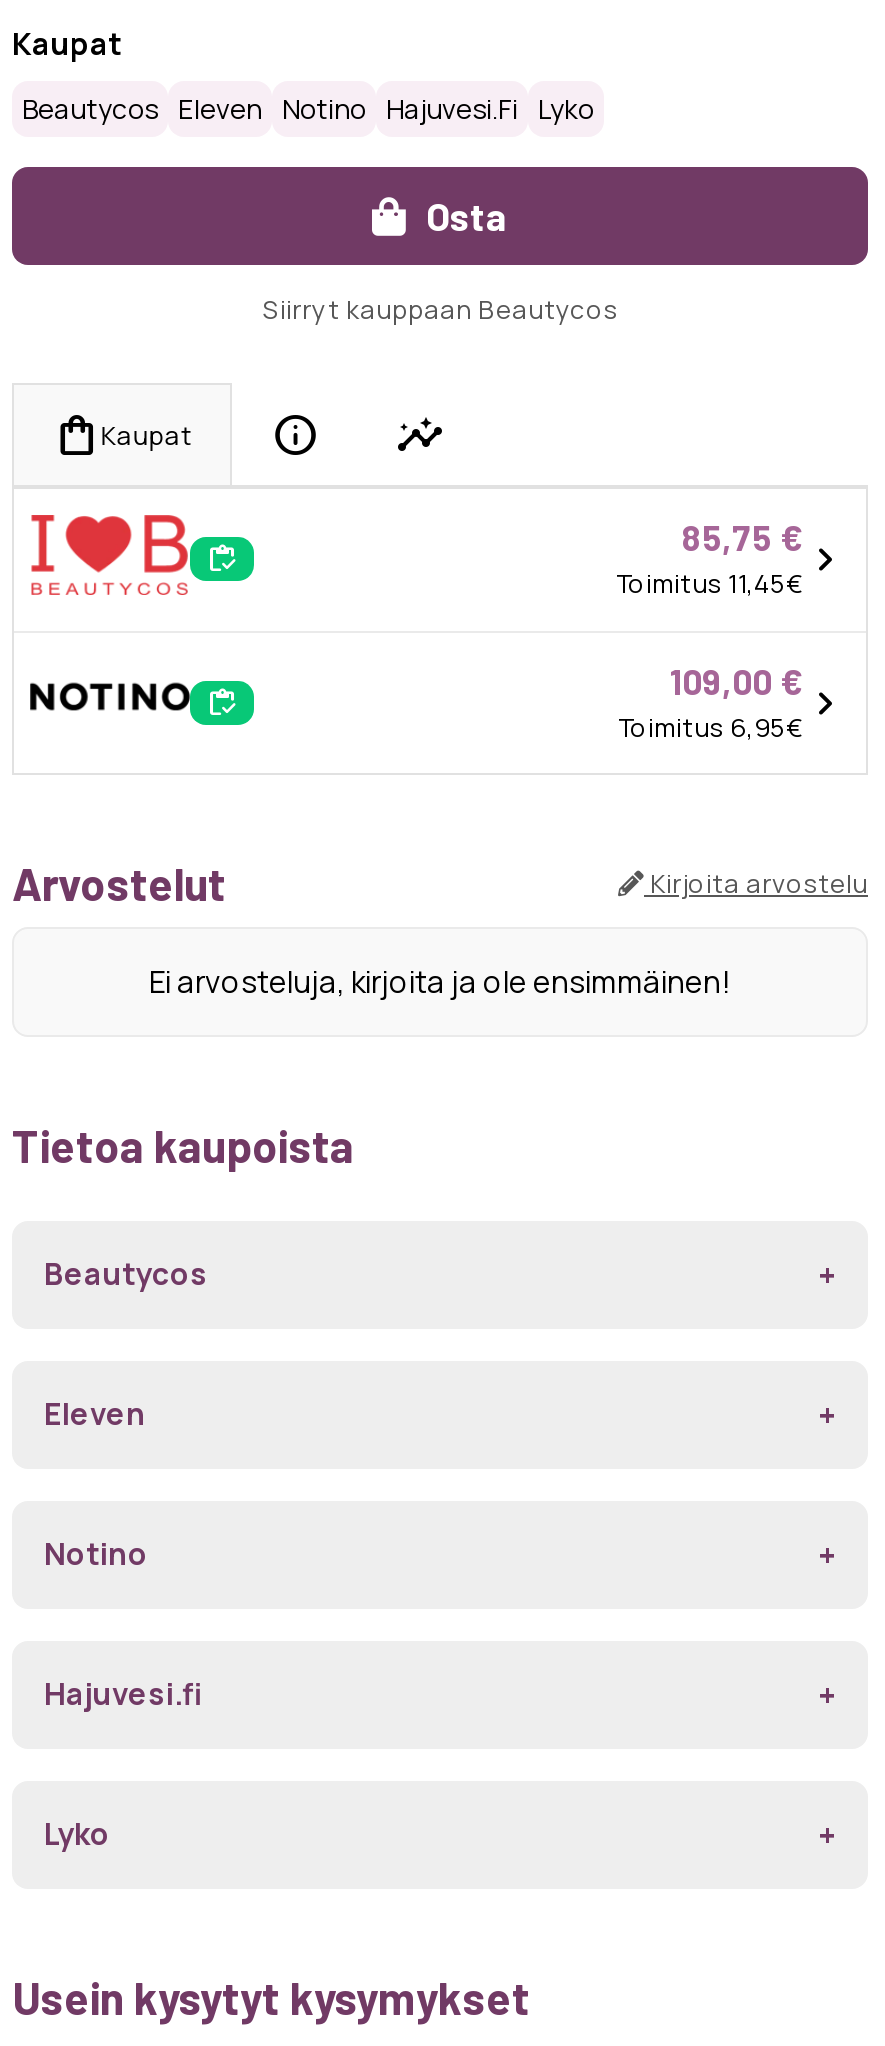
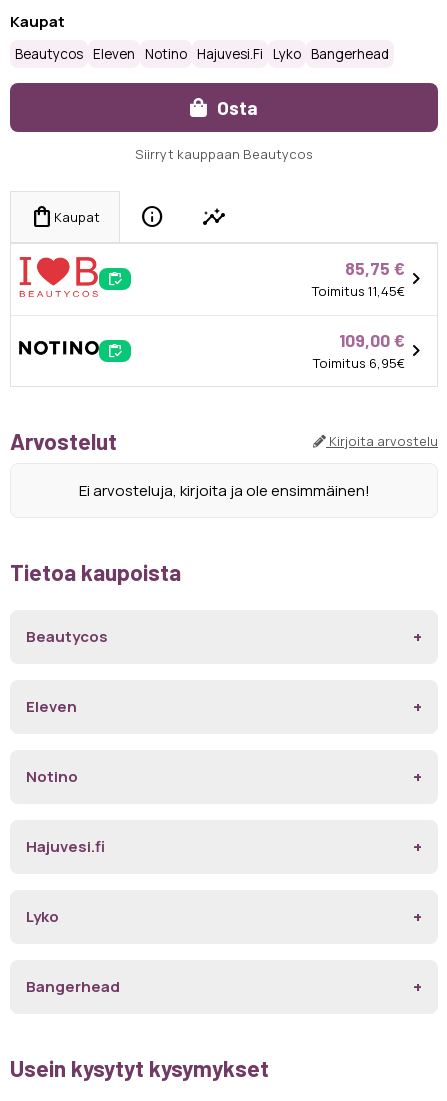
- Beautycos Eleven Notino Hajuvesi.fi Lyko
+ Beautycos Eleven Notino Hajuvesi.fi Lyko Bangerhead

+ Bangerhead
